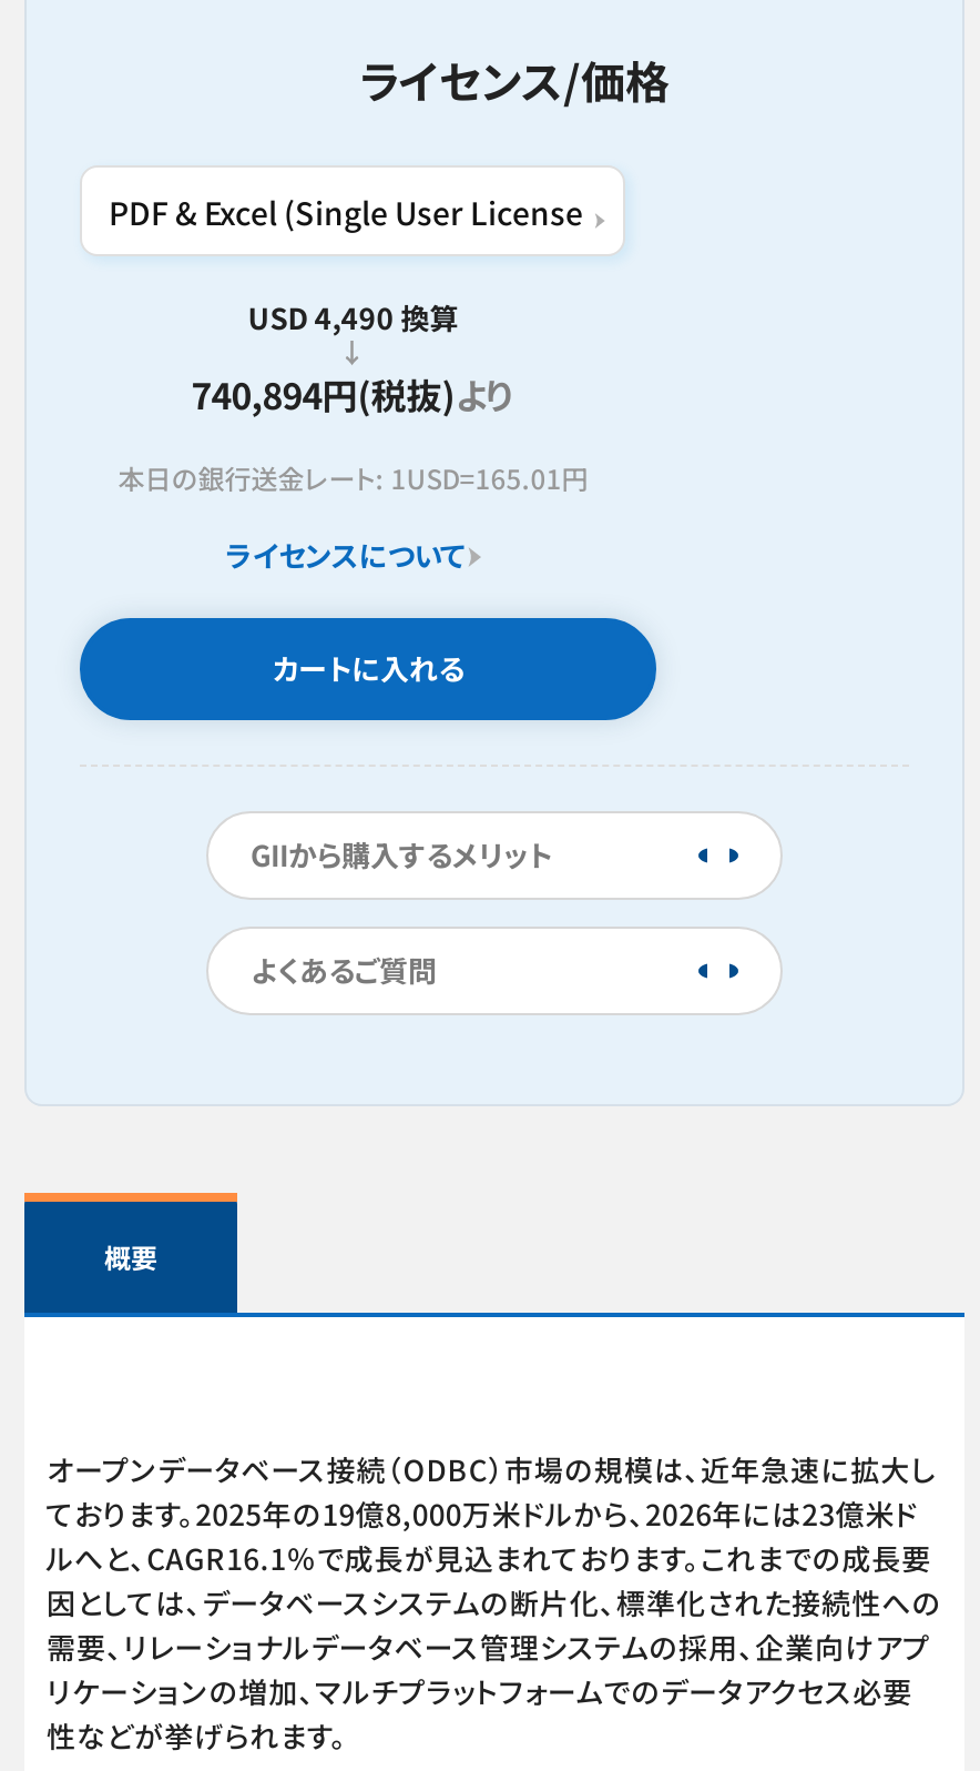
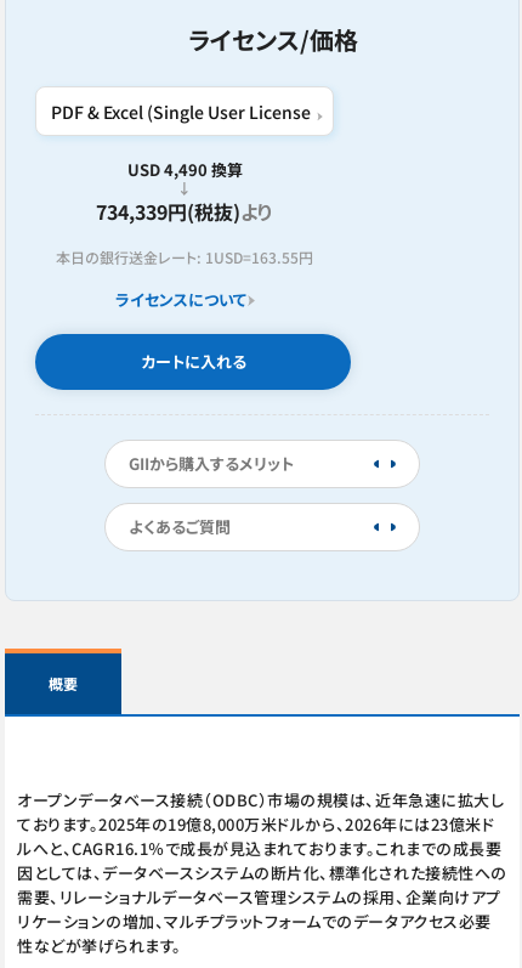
- 740,894円(税抜)より
+ 734,339円(税抜)より

- 本日の銀行送金レート: 1USD=165.01円
+ 本日の銀行送金レート: 1USD=163.55円
